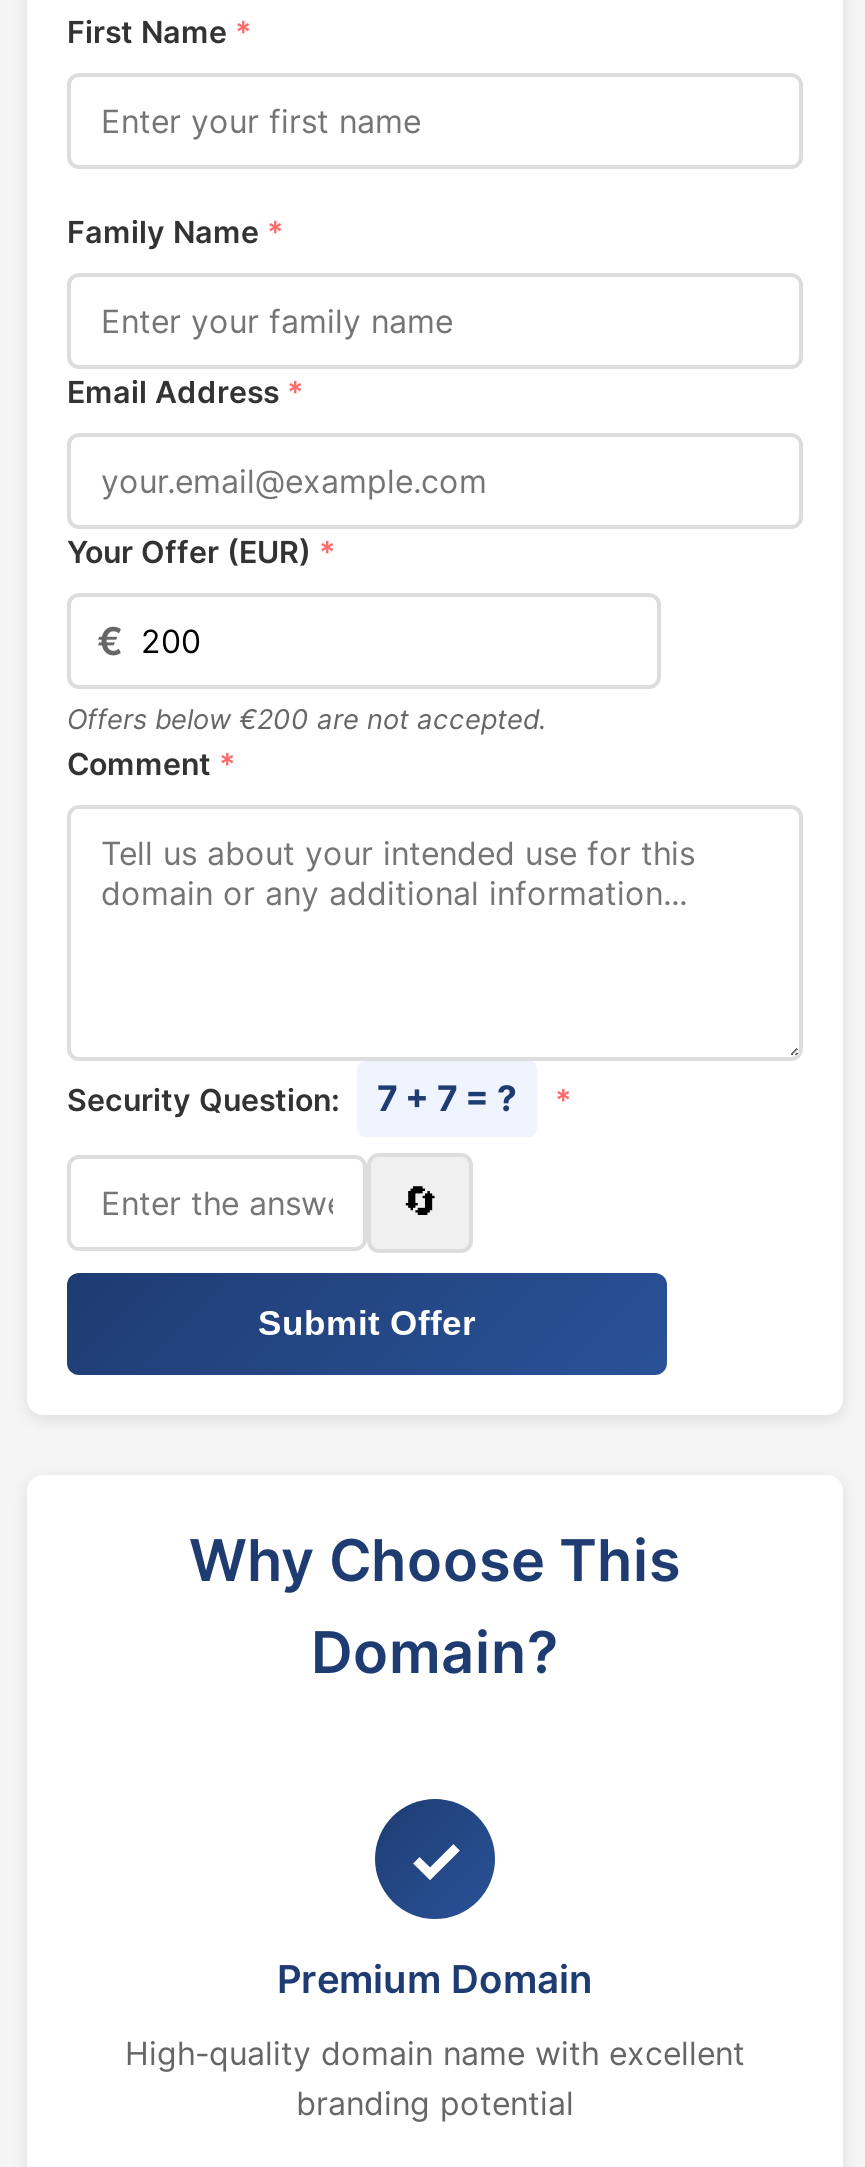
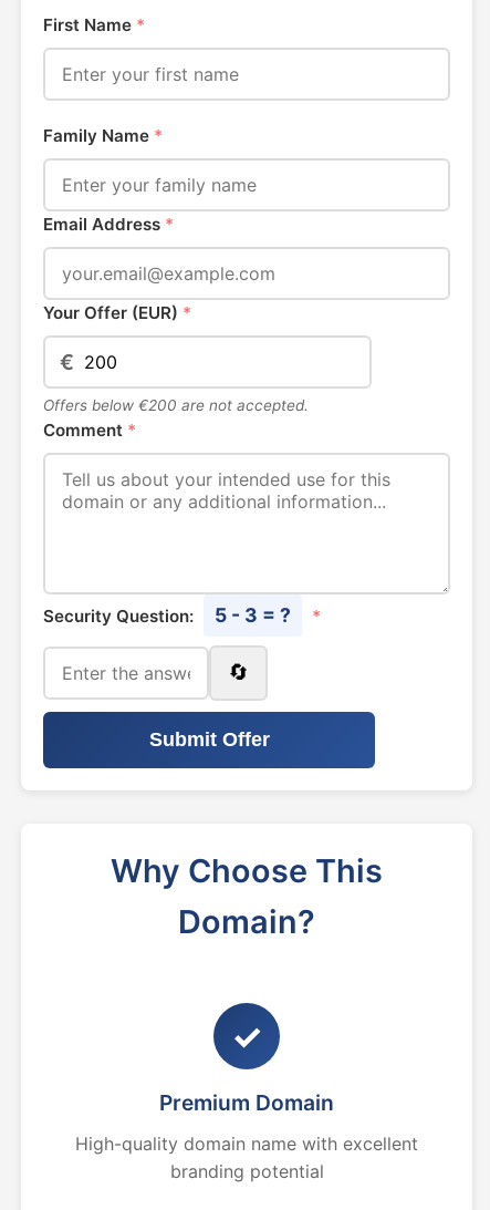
- 7 + 7 = ?
+ 5 - 3 = ?
